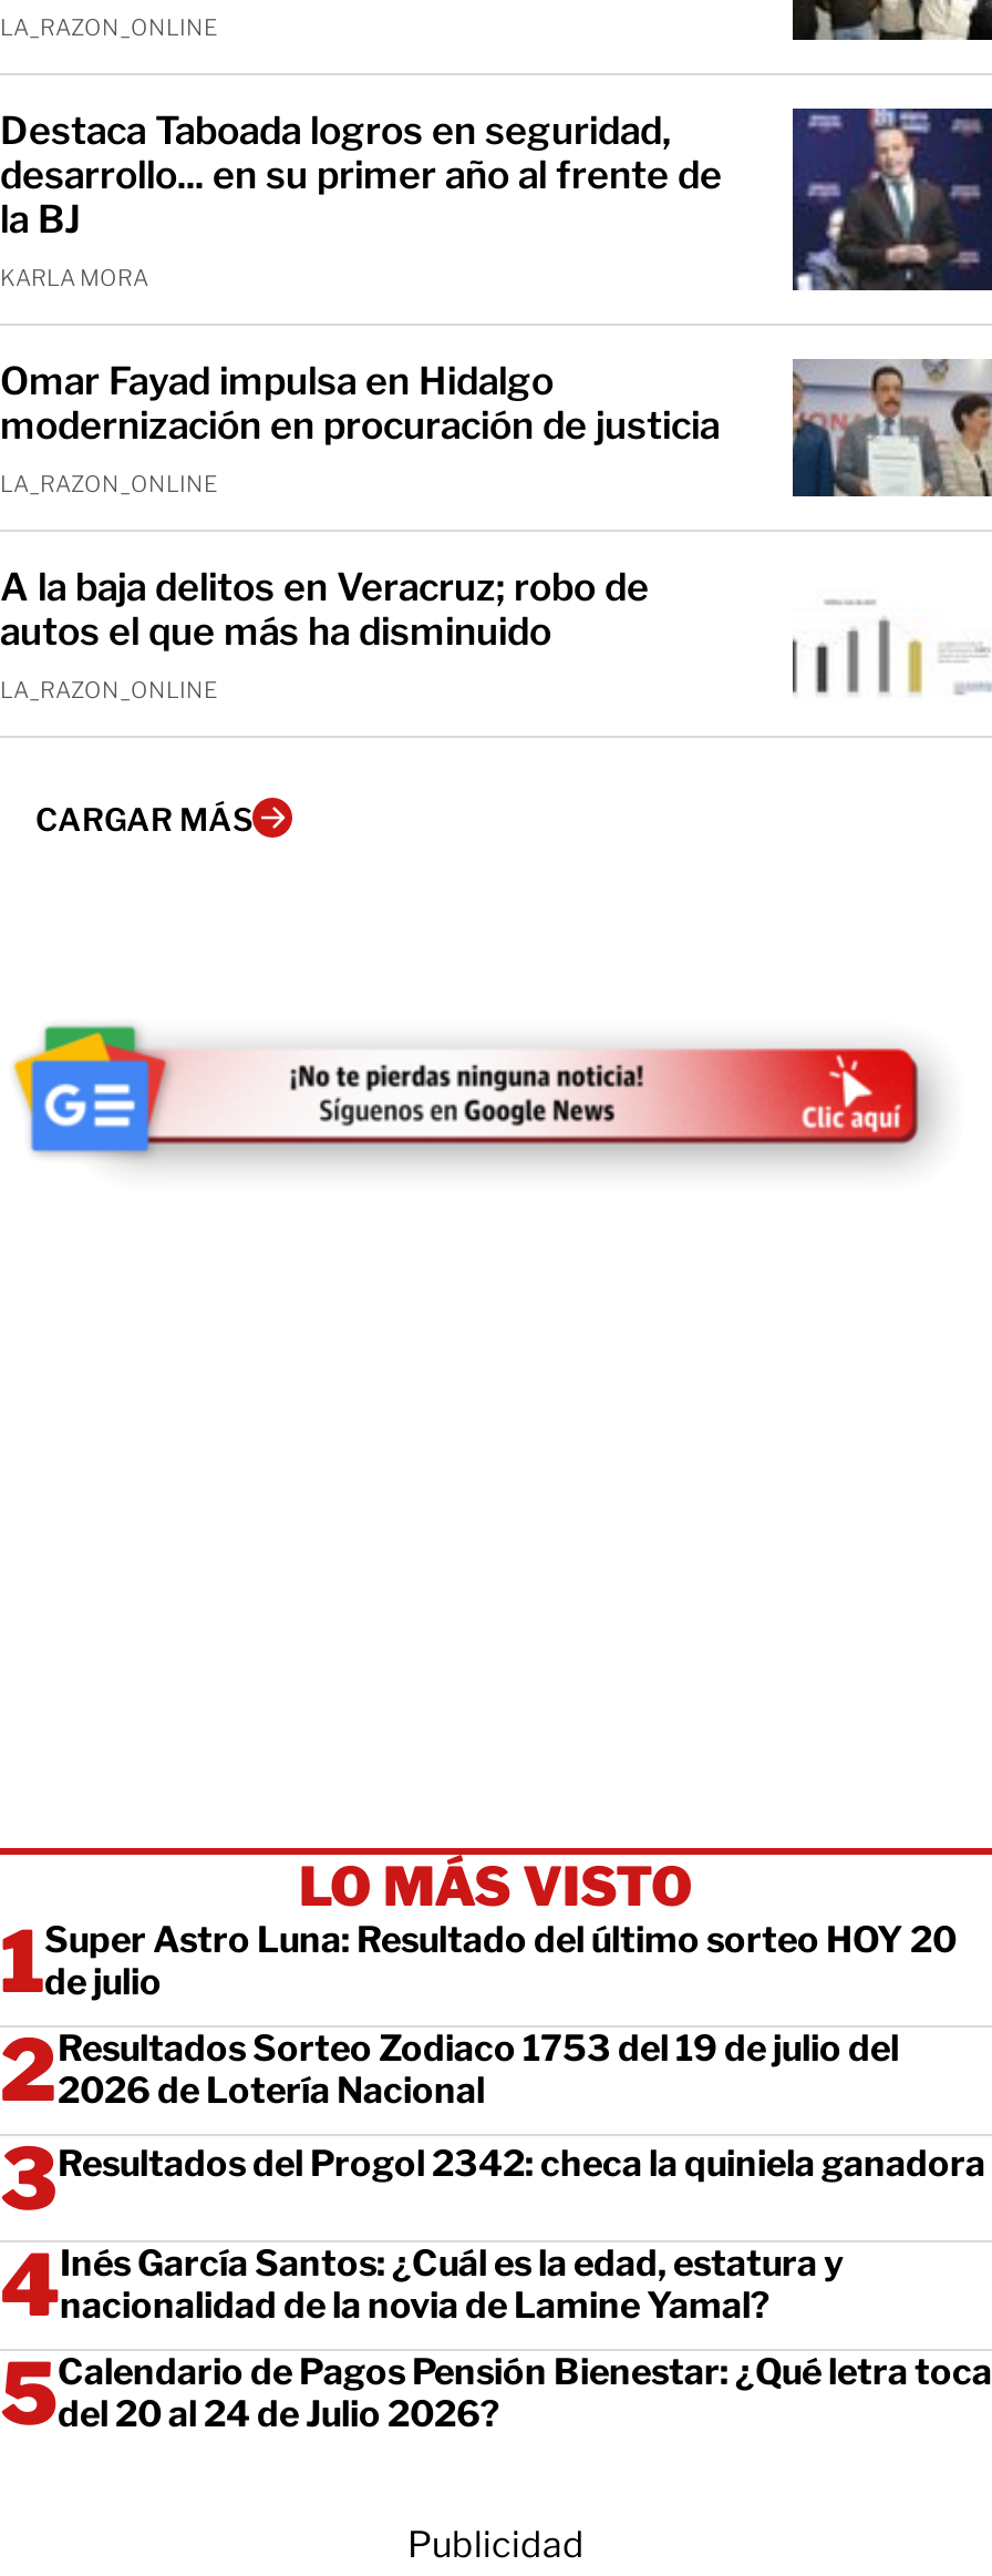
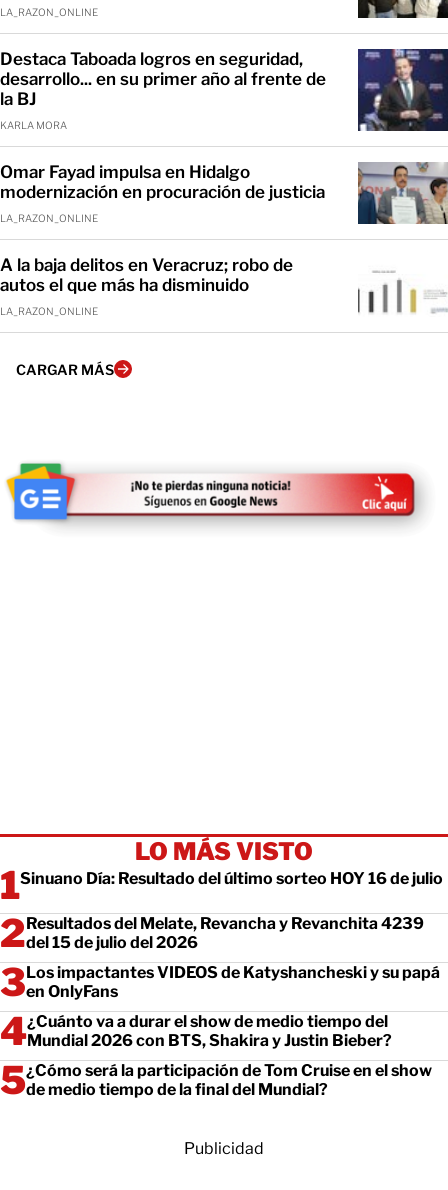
- Super Astro Luna: Resultado del último sorteo HOY 20
- de julio
+ Sinuano Día: Resultado del último sorteo HOY 16 de julio

- Resultados Sorteo Zodiaco 1753 del 19 de julio del
- 2026 de Lotería Nacional
+ Resultados del Melate, Revancha y Revanchita 4239
+ del 15 de julio del 2026

- Resultados del Progol 2342: checa la quiniela ganadora
+ Los impactantes VIDEOS de Katyshancheski y su papá
+ en OnlyFans

- Inés García Santos: ¿Cuál es la edad, estatura y
- nacionalidad de la novia de Lamine Yamal?
+ ¿Cuánto va a durar el show de medio tiempo del
+ Mundial 2026 con BTS, Shakira y Justin Bieber?

- Calendario de Pagos Pensión Bienestar: ¿Qué letra toca
- del 20 al 24 de Julio 2026?
+ ¿Cómo será la participación de Tom Cruise en el show
+ de medio tiempo de la final del Mundial?
